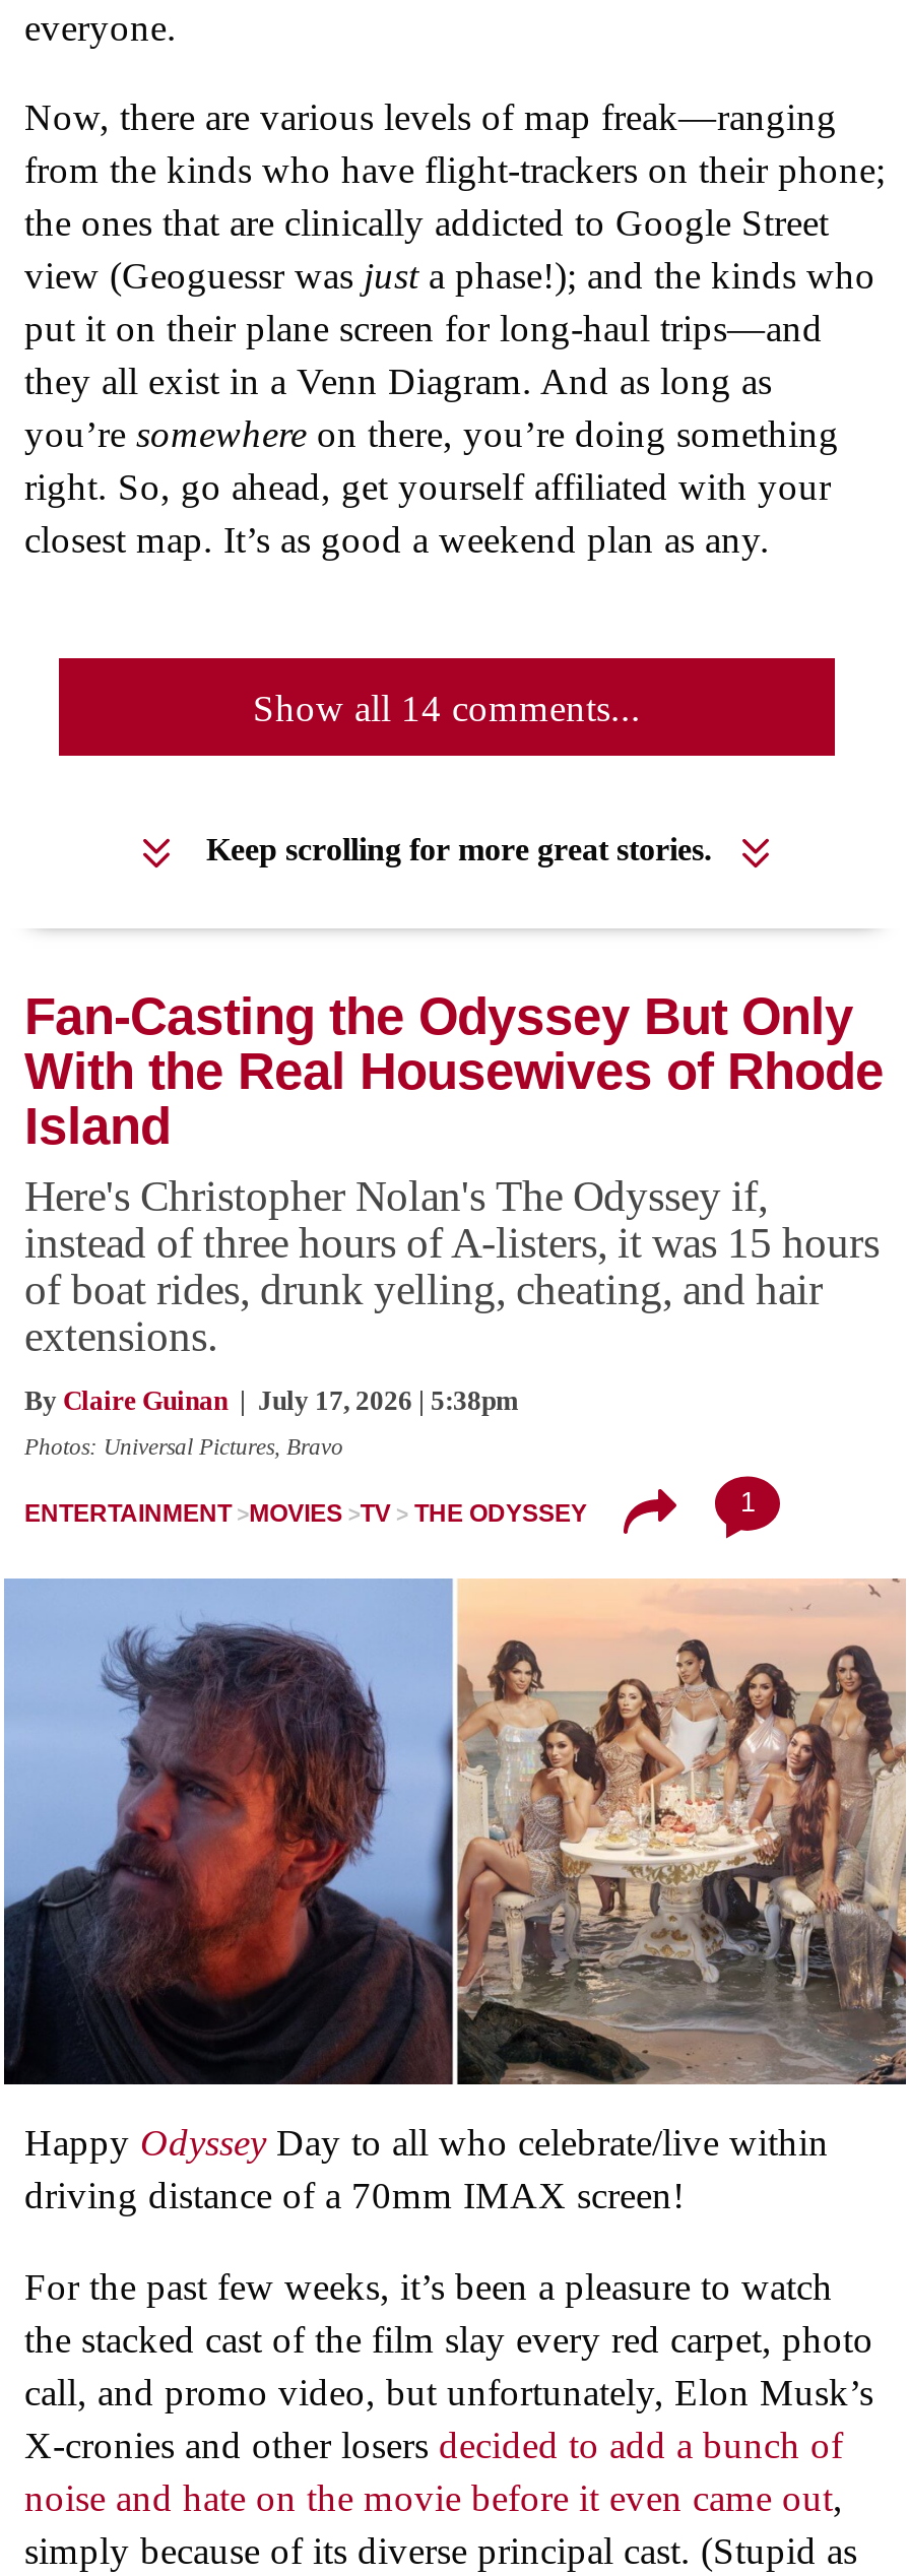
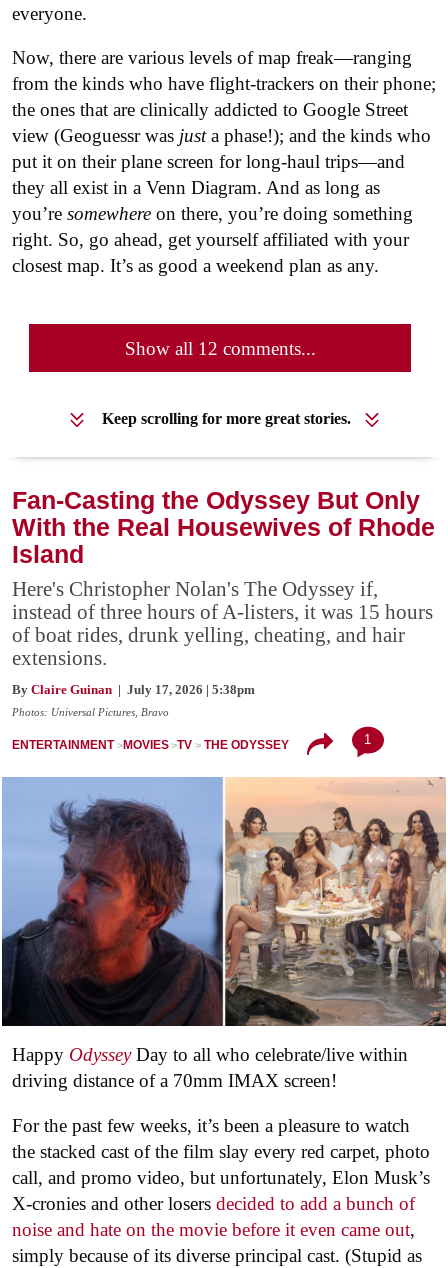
- Show all 14 comments...
+ Show all 12 comments...
